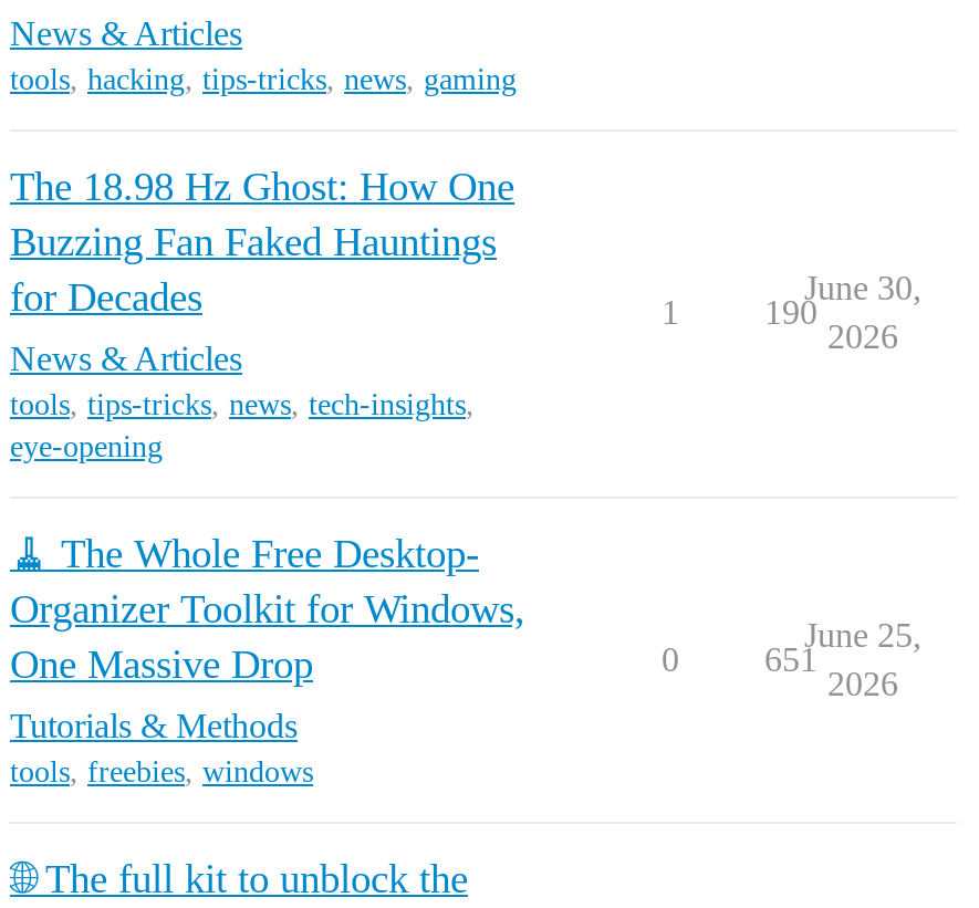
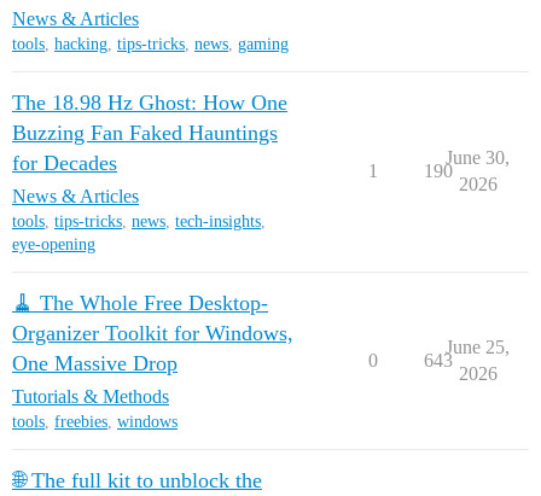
- 651
+ 643
